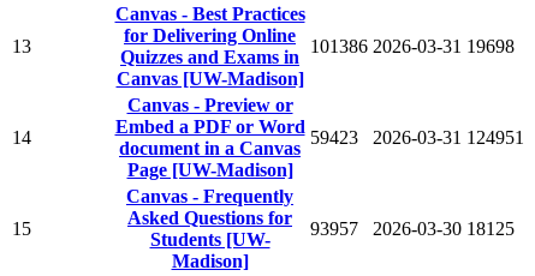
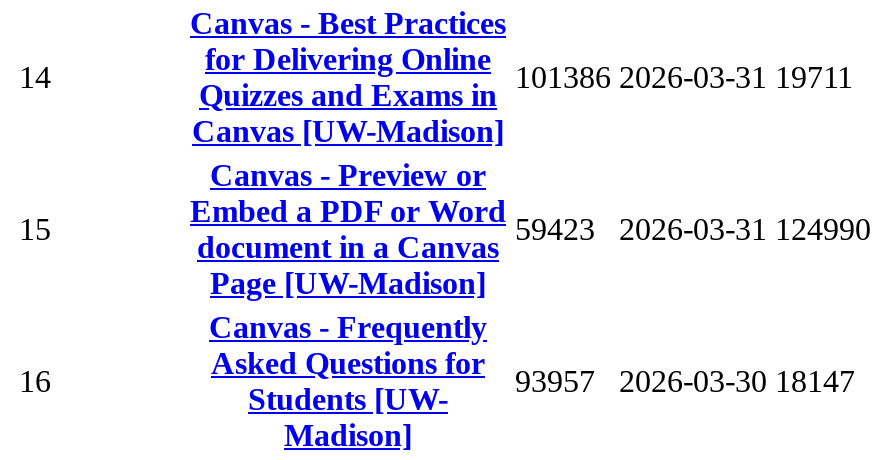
- 13
+ 14

- 101386 2026-03-31 19698
+ 101386 2026-03-31 19711

- 14
+ 15

- 59423 2026-03-31 124951
+ 59423 2026-03-31 124990

- 15
+ 16

- 93957 2026-03-30 18125
+ 93957 2026-03-30 18147
